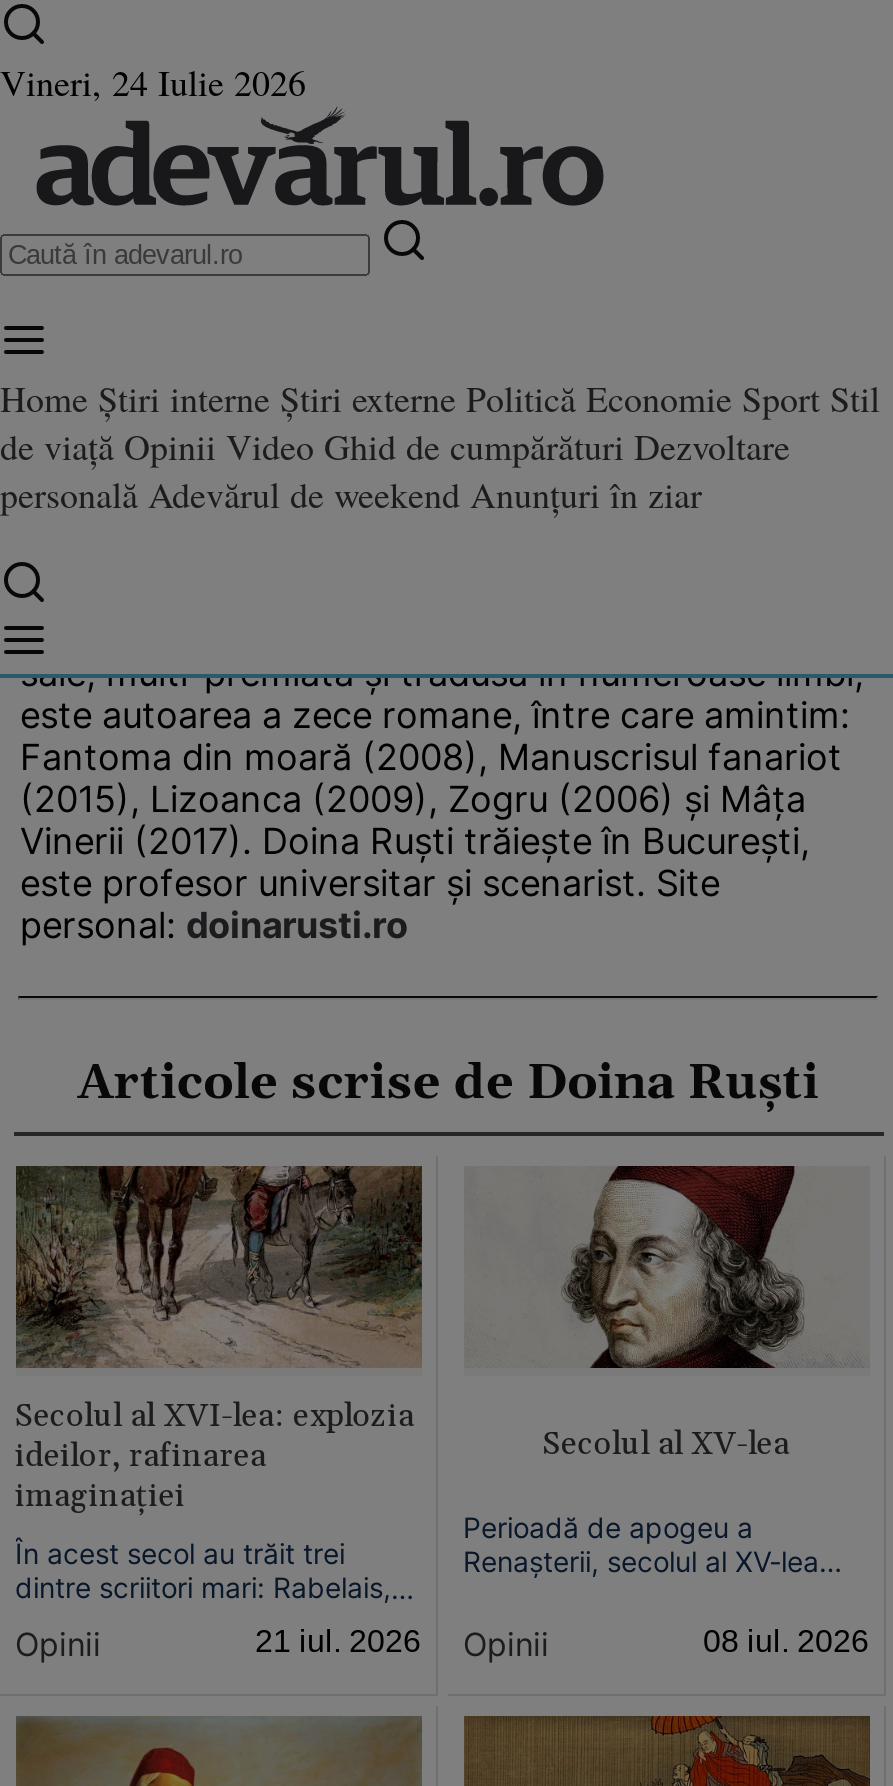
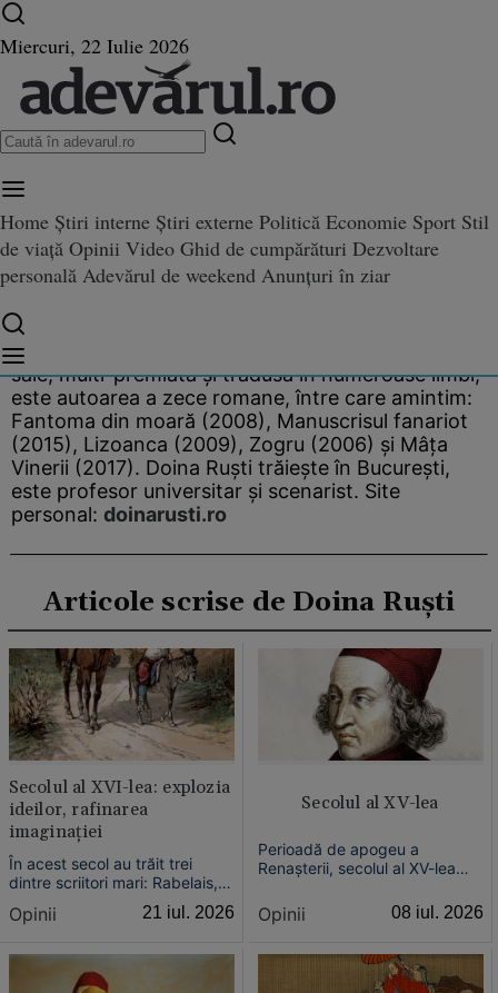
- Vineri, 24 Iulie 2026
+ Miercuri, 22 Iulie 2026
